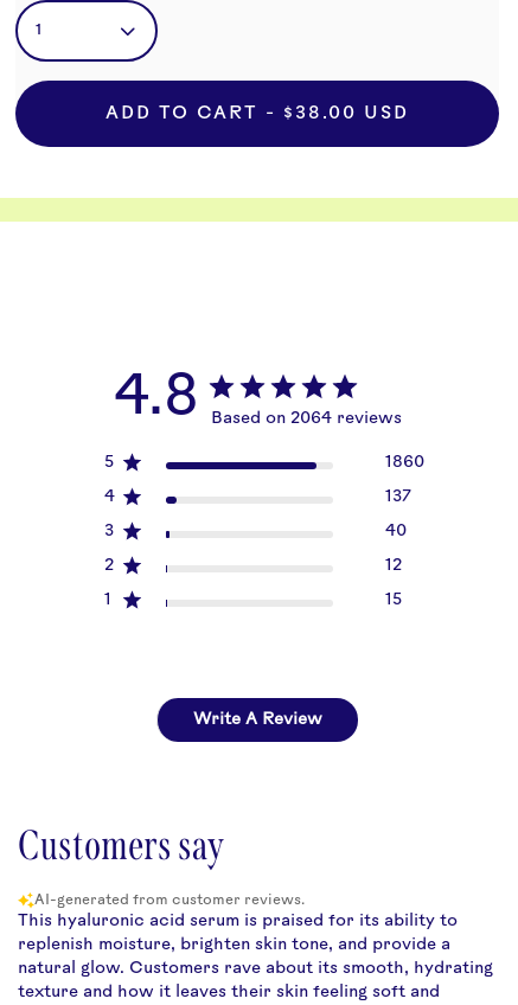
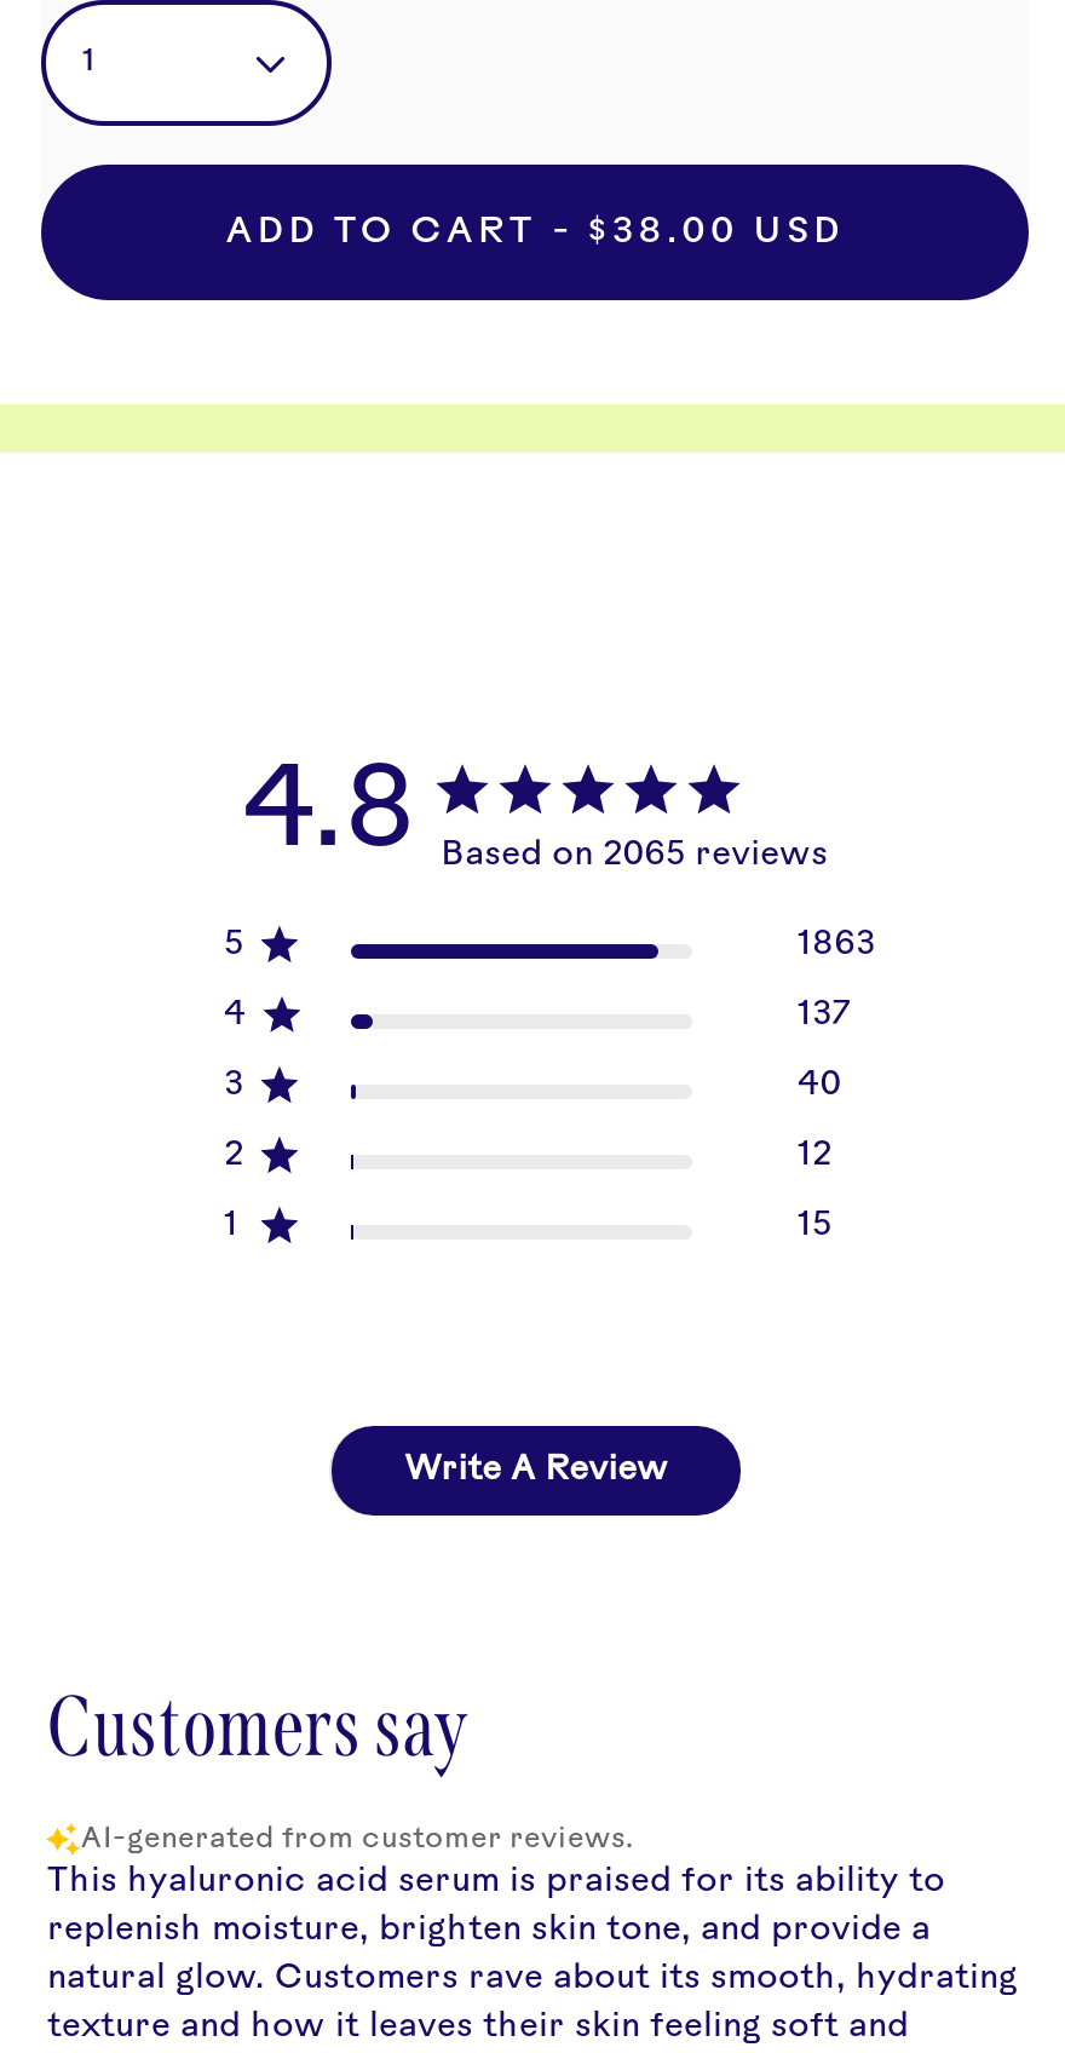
- Based on 2064 reviews
+ Based on 2065 reviews

- 1860
+ 1863
